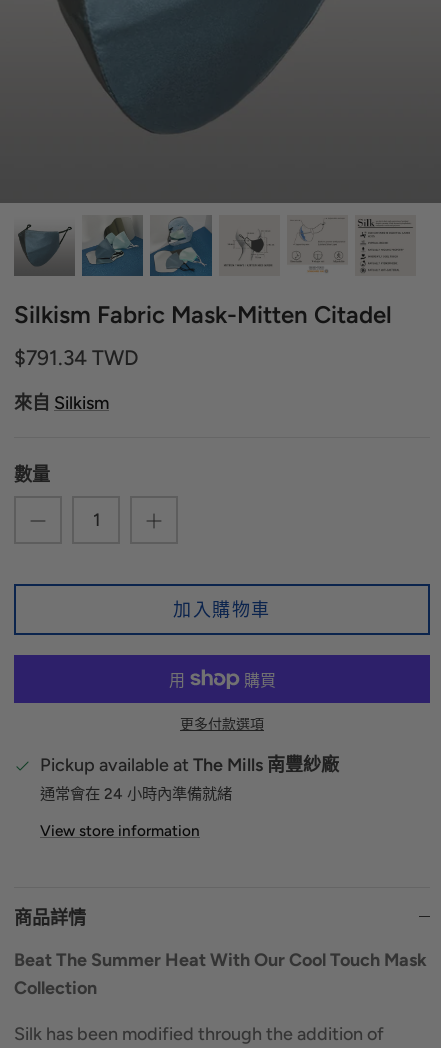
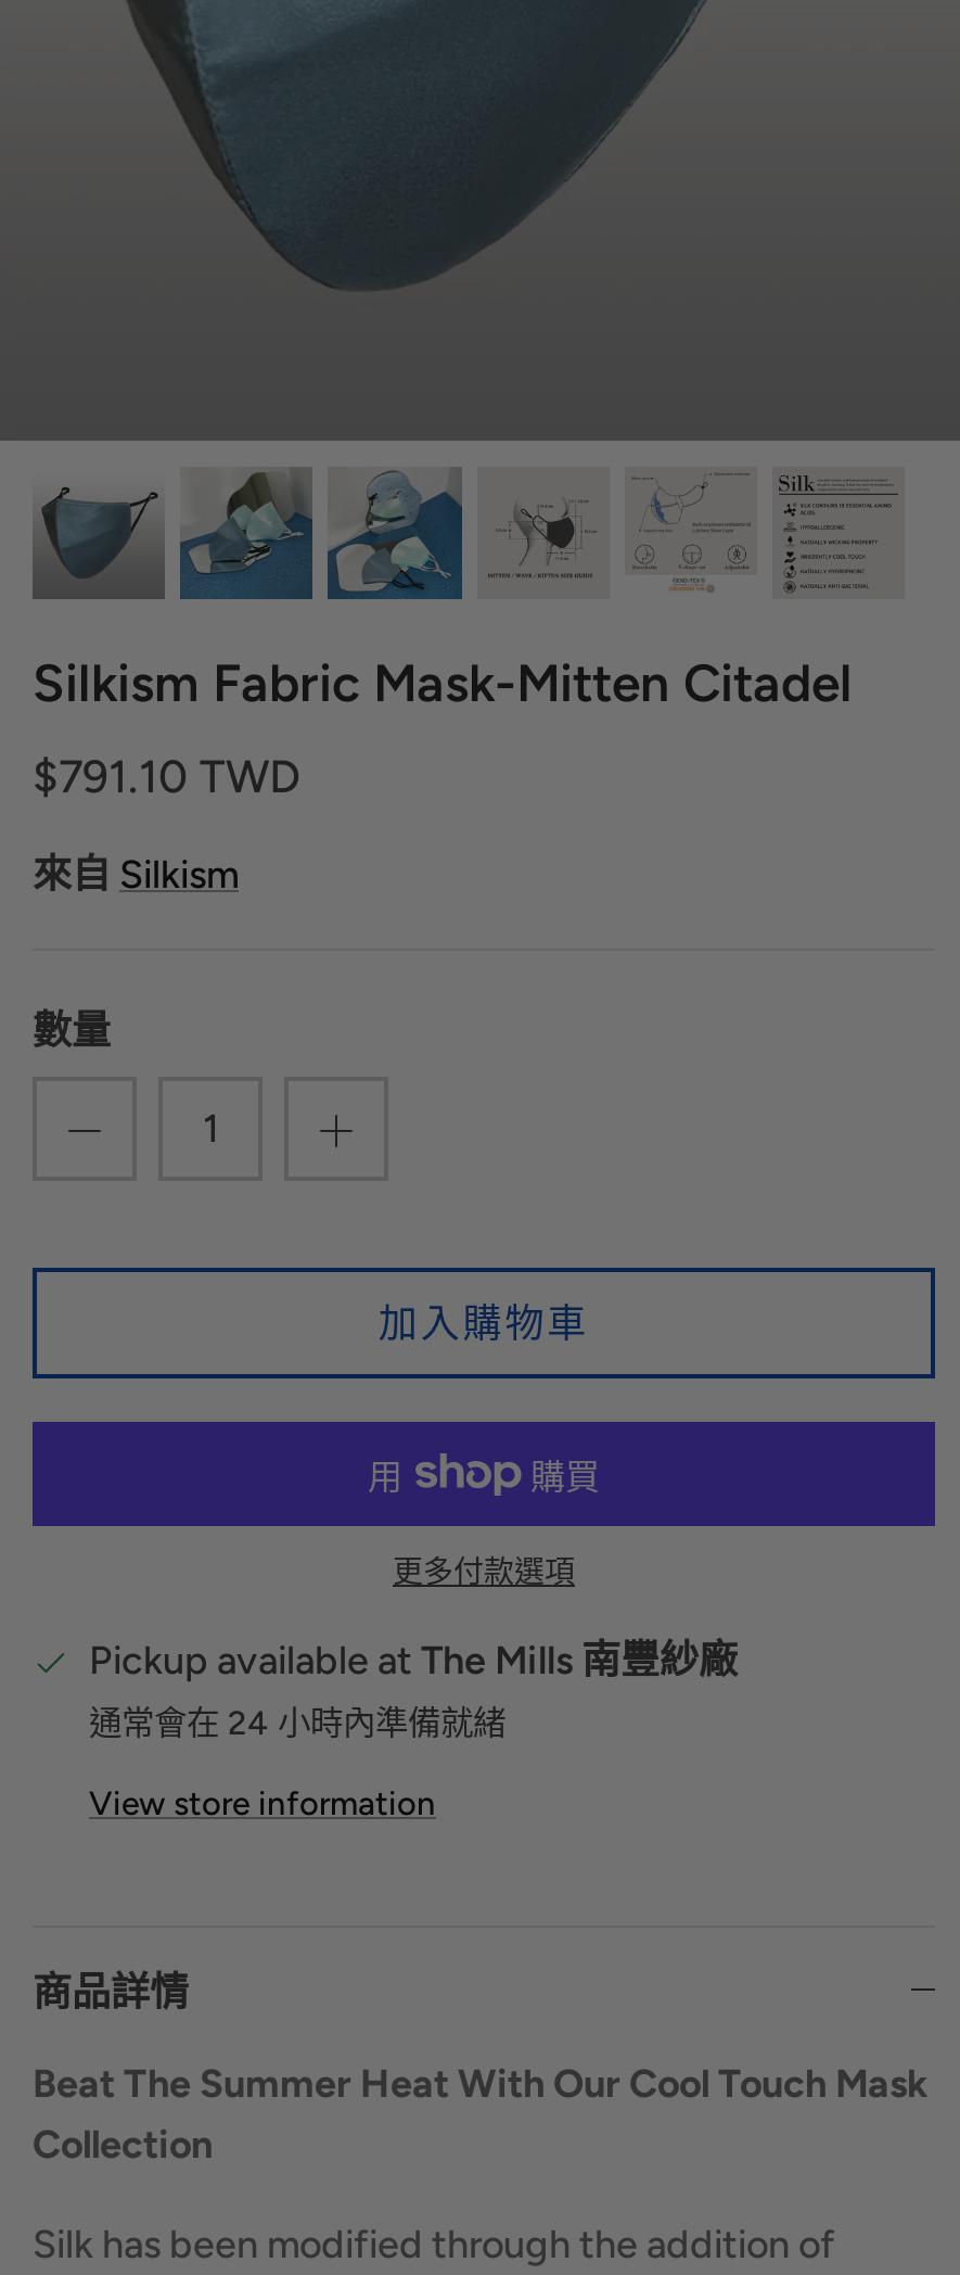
- $791.34 TWD
+ $791.10 TWD
